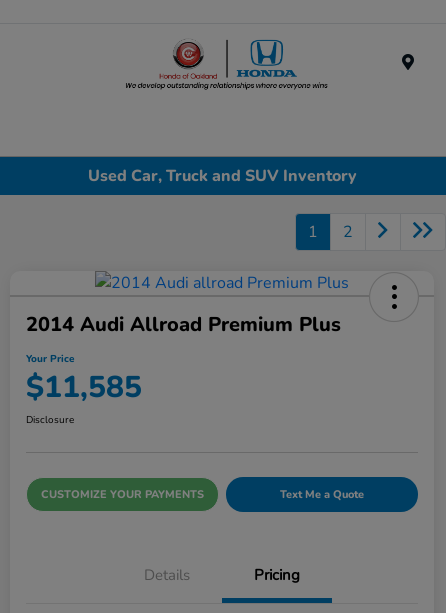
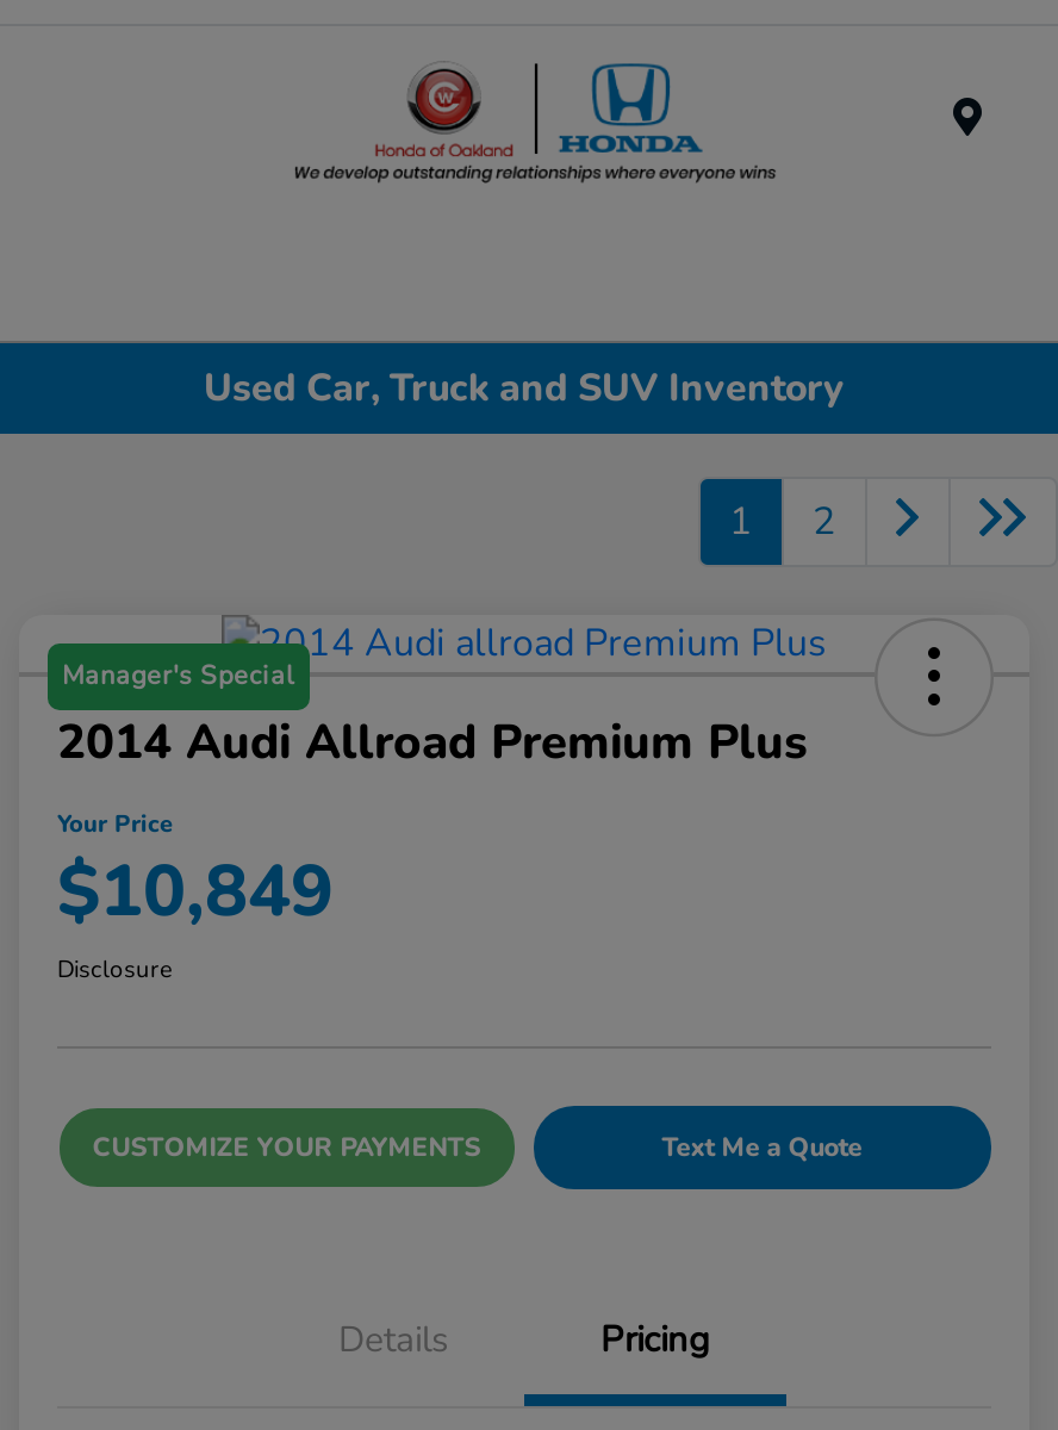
+ Manager's Special

- $11,585
+ $10,849
